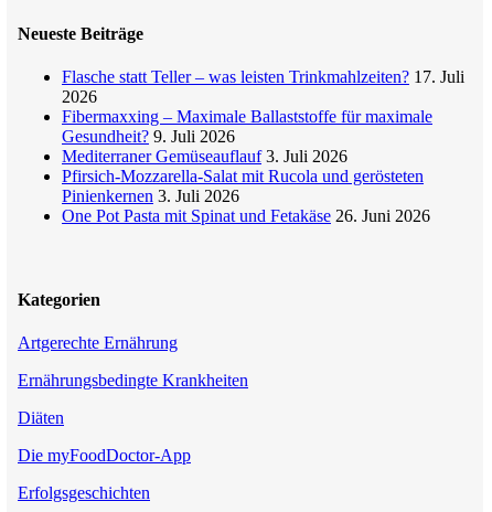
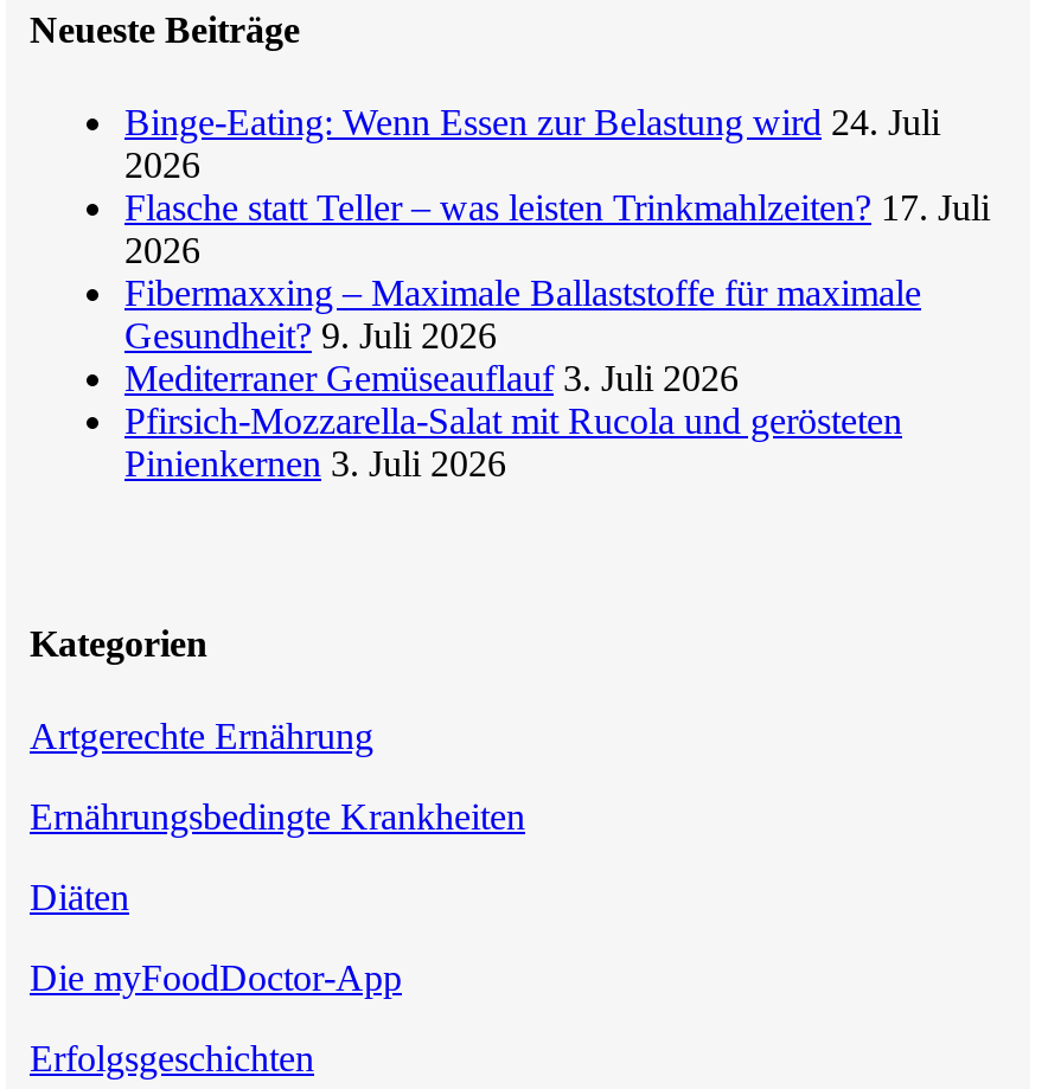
+ Binge-Eating: Wenn Essen zur Belastung wird 24. Juli
+ 2026

moved down: Flasche statt Teller – was leisten Trinkmahlzeiten? 17. Juli | 2026 | Fibermaxxing – Maximale Ballaststoffe für maximale | Gesundheit? 9. Juli 2026 | Mediterraner Gemüseauflauf 3. Juli 2026 | Pfirsich-Mozzarella-Salat mit Rucola und gerösteten | Pinienkernen 3. Juli 2026

- One Pot Pasta mit Spinat und Fetakäse 26. Juni 2026
